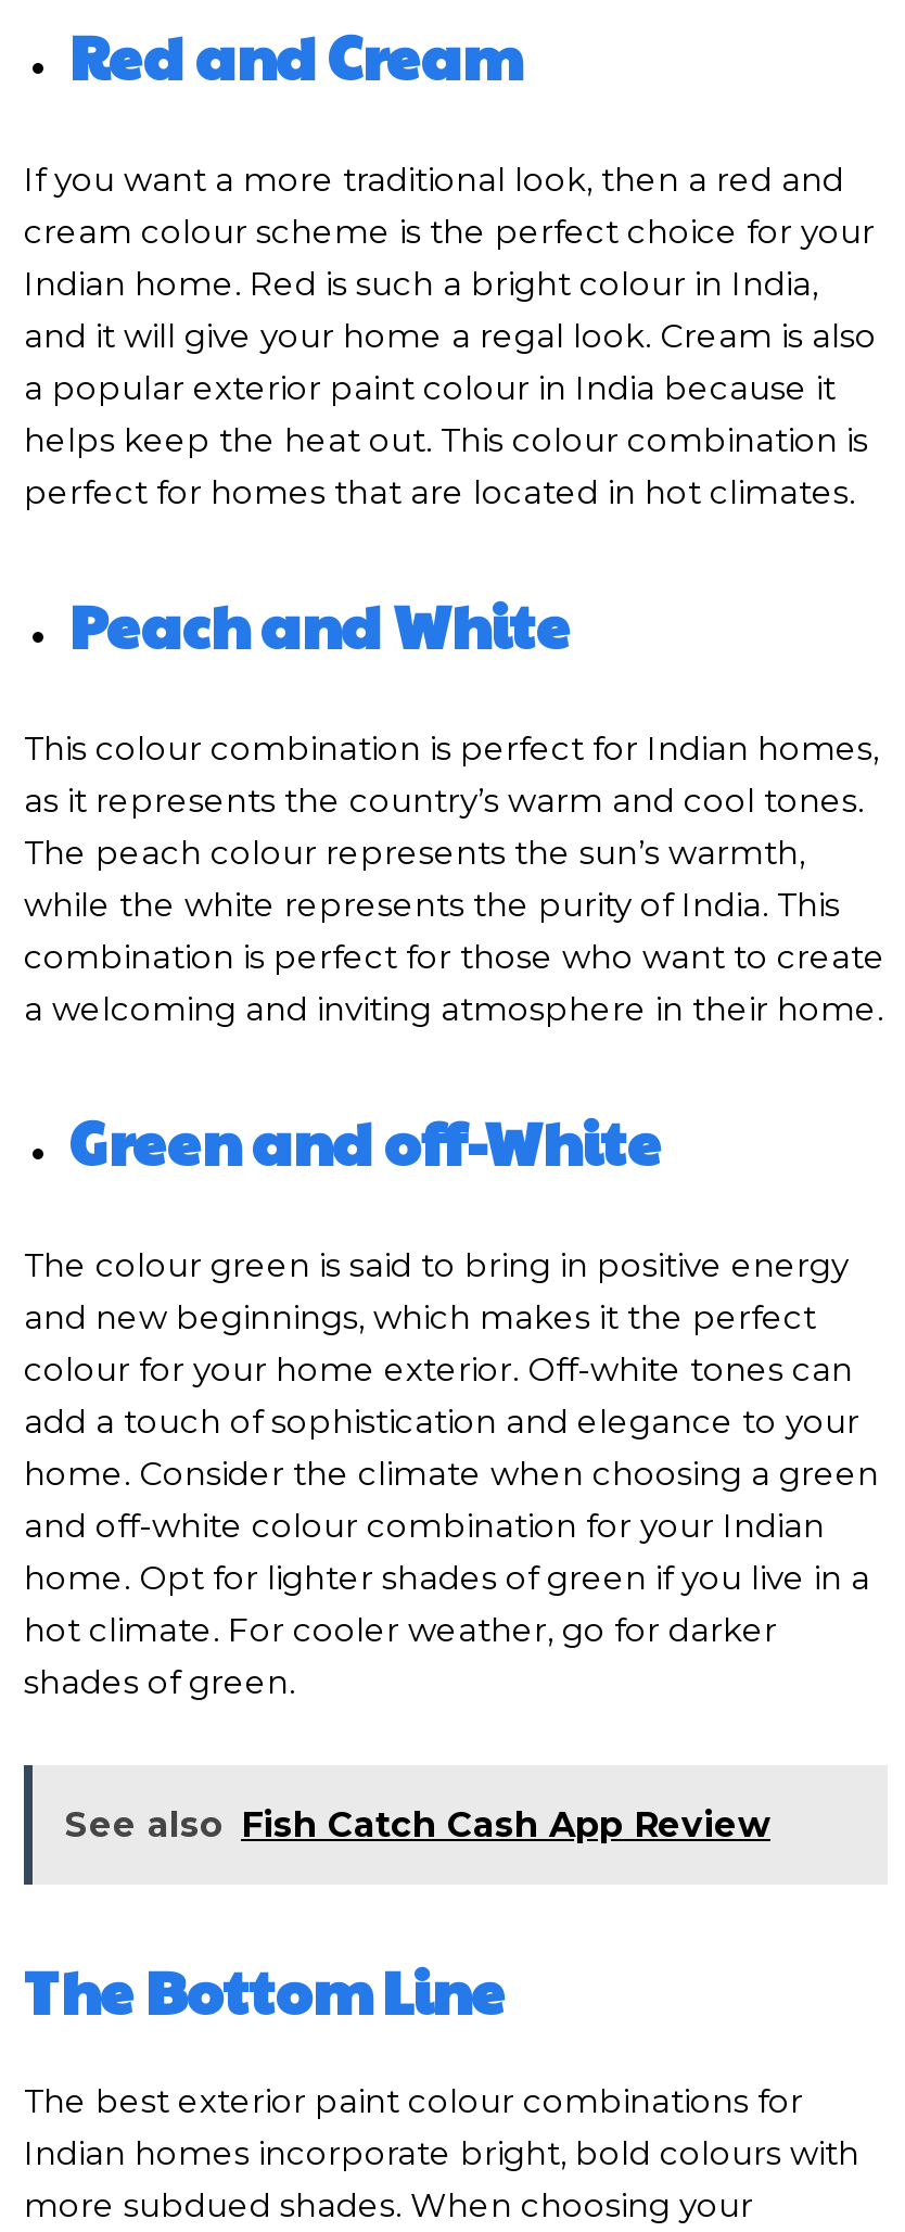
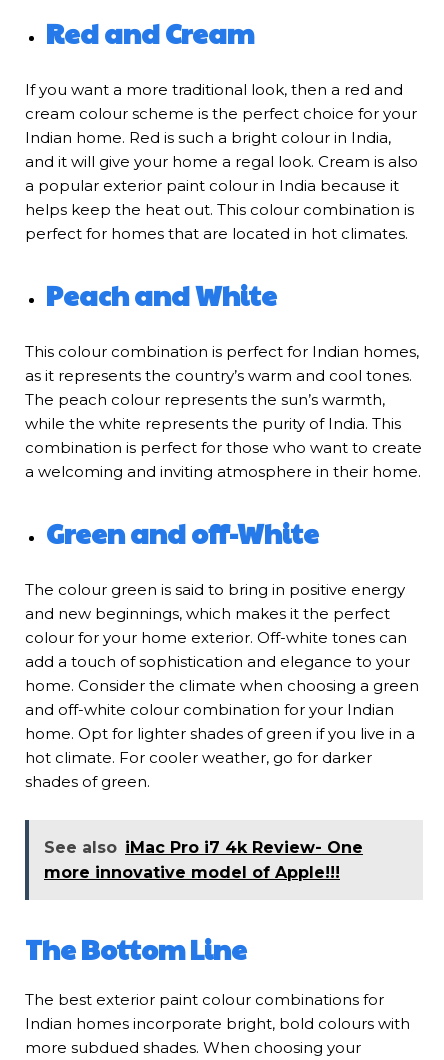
- See also Fish Catch Cash App Review
+ See also iMac Pro i7 4k Review- One
+ more innovative model of Apple!!!
